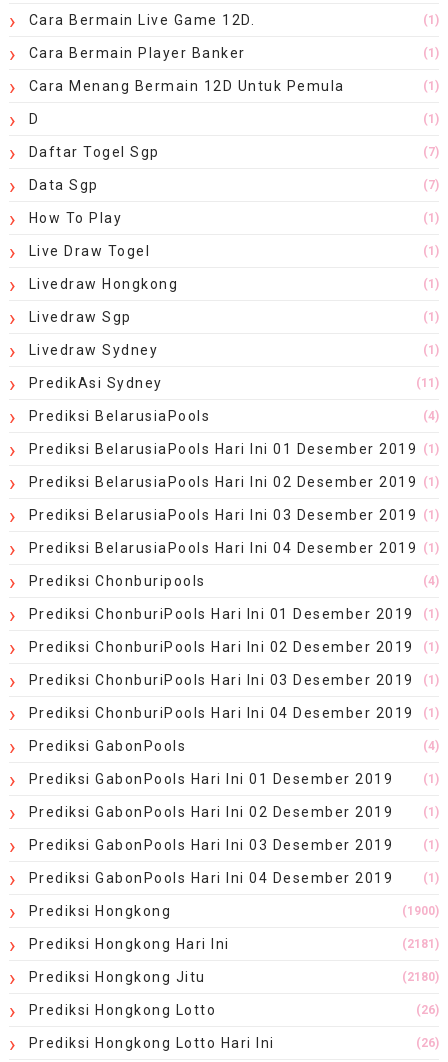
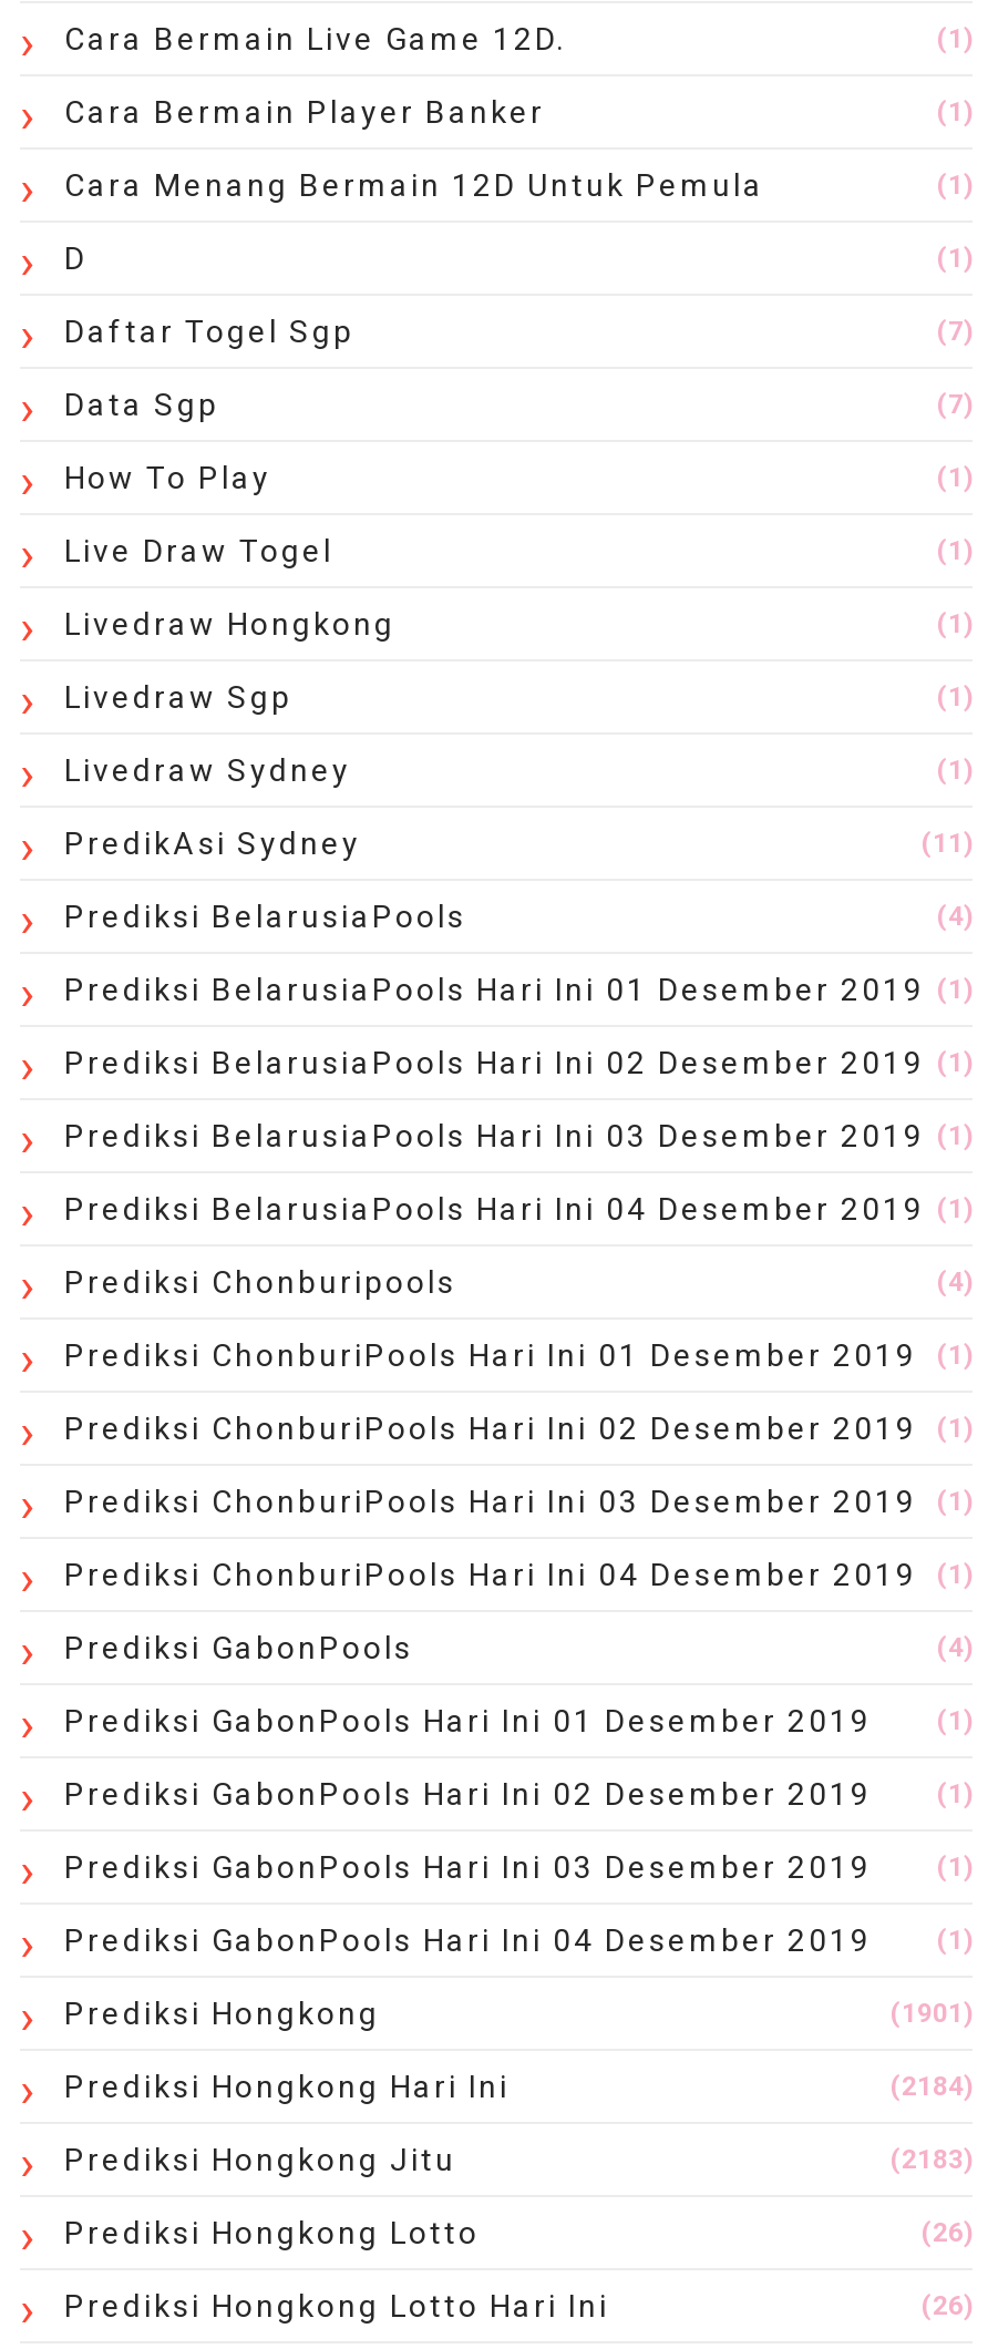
- (1900)
+ (1901)

- (2181)
+ (2184)

- (2180)
+ (2183)
